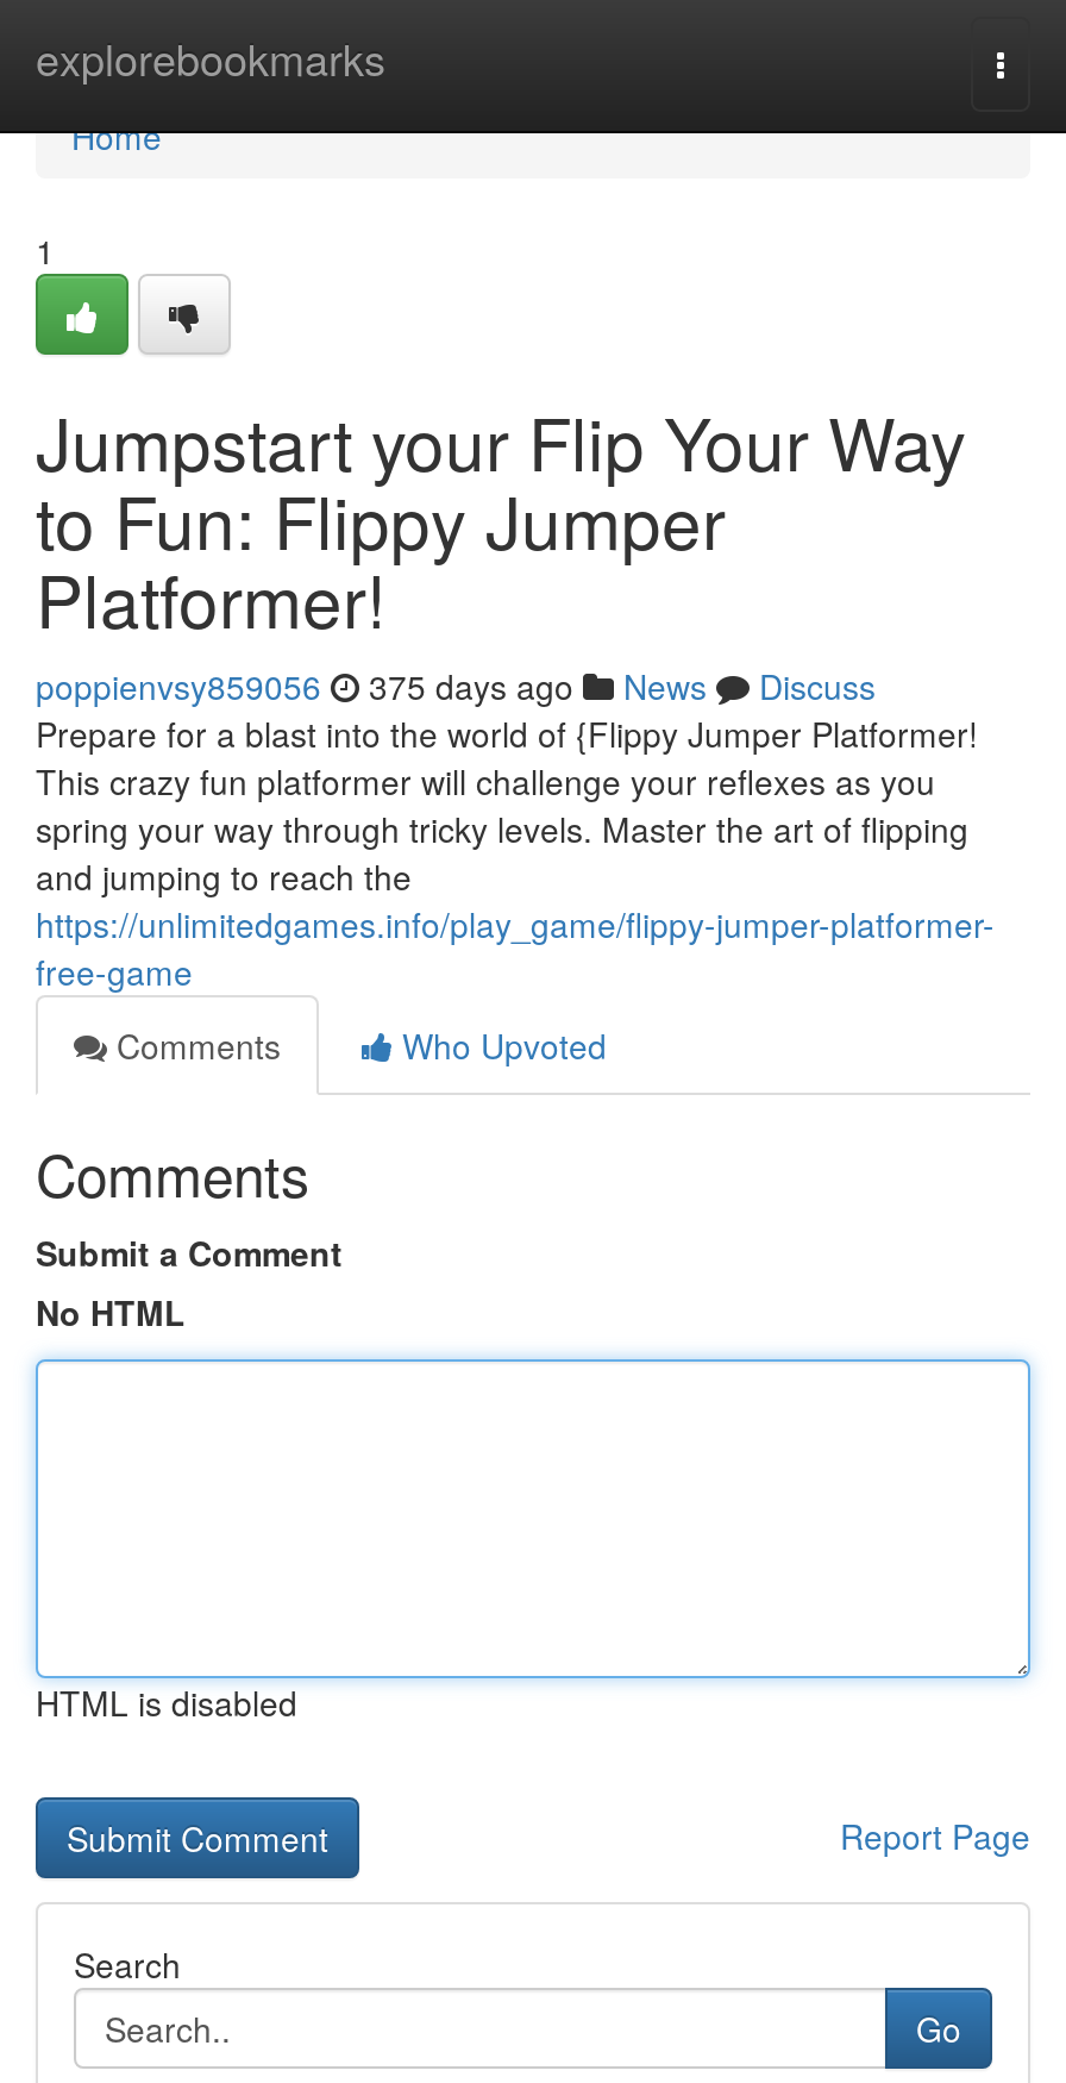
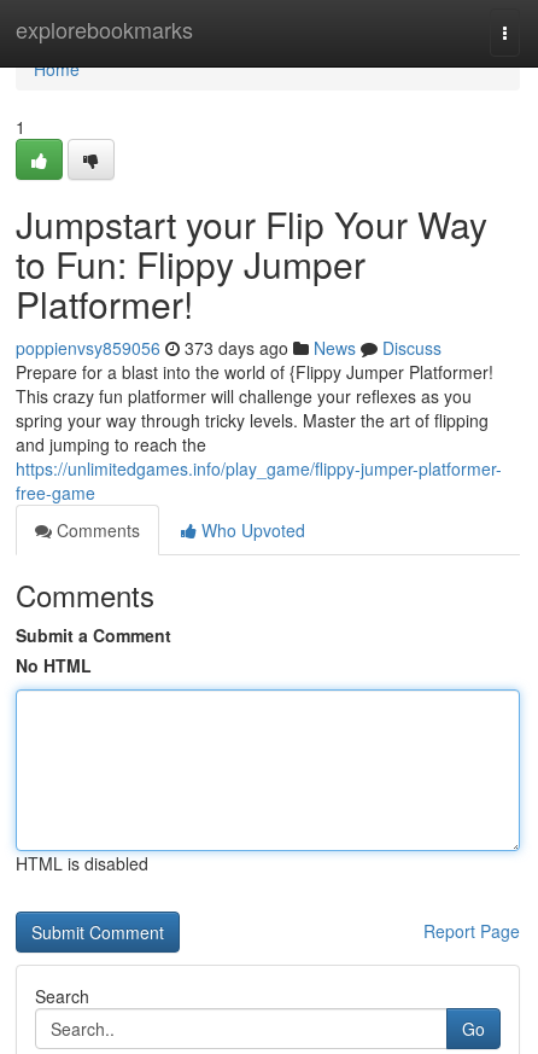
- poppienvsy859056 375 days ago News Discuss
+ poppienvsy859056 373 days ago News Discuss
